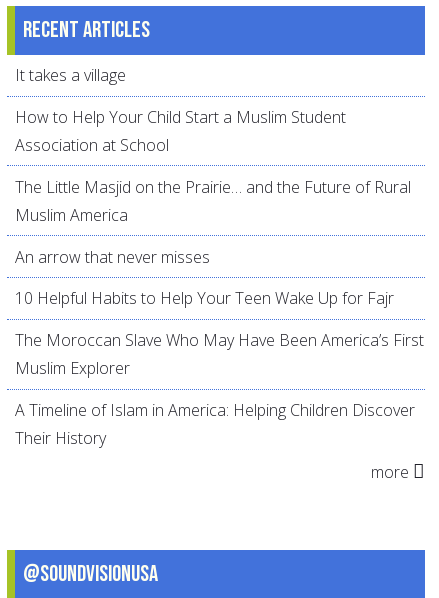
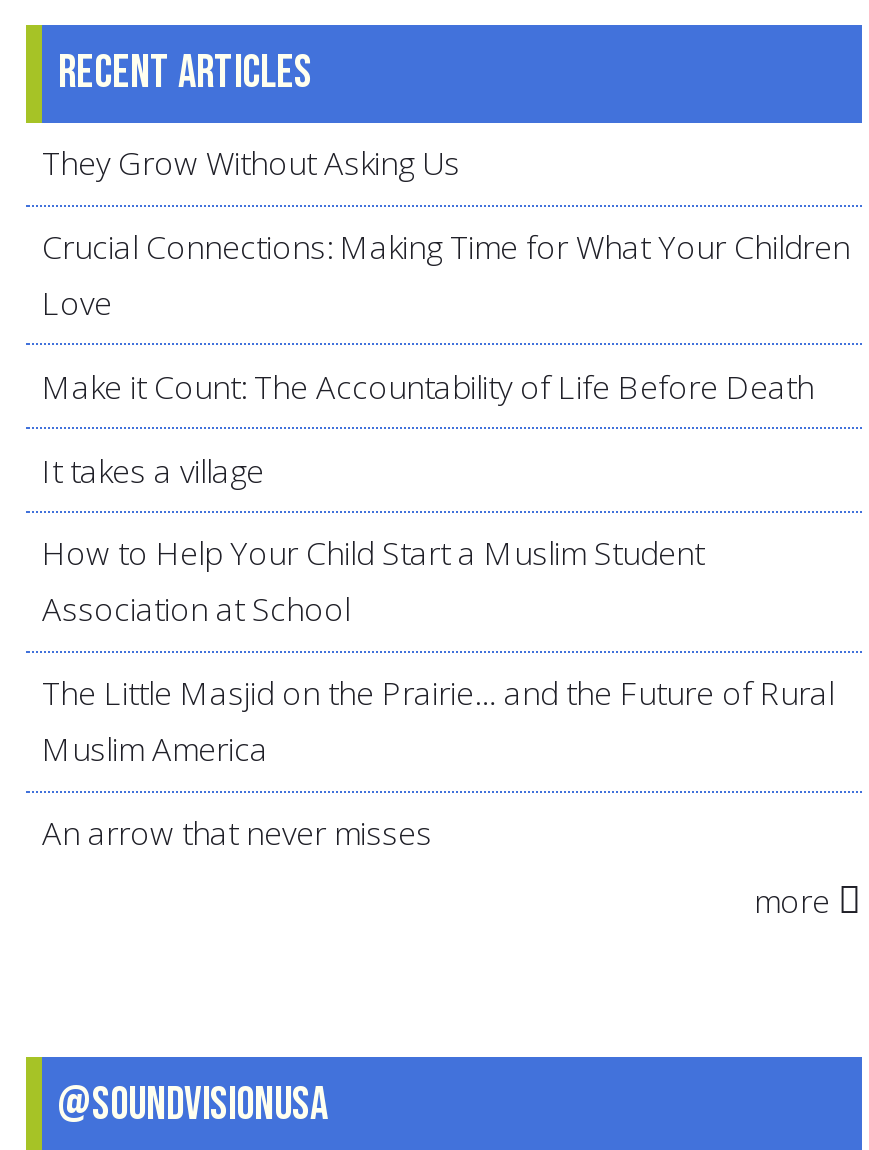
+ They Grow Without Asking Us
+ Crucial Connections: Making Time for What Your Children
+ Love
+ Make it Count: The Accountability of Life Before Death

moved down: It takes a village | How to Help Your Child Start a Muslim Student | Association at School | The Little Masjid on the Prairie… and the Future of Rural | Muslim America | An arrow that never misses

- 10 Helpful Habits to Help Your Teen Wake Up for Fajr
- The Moroccan Slave Who May Have Been America’s First
- Muslim Explorer
- A Timeline of Islam in America: Helping Children Discover
- Their History
